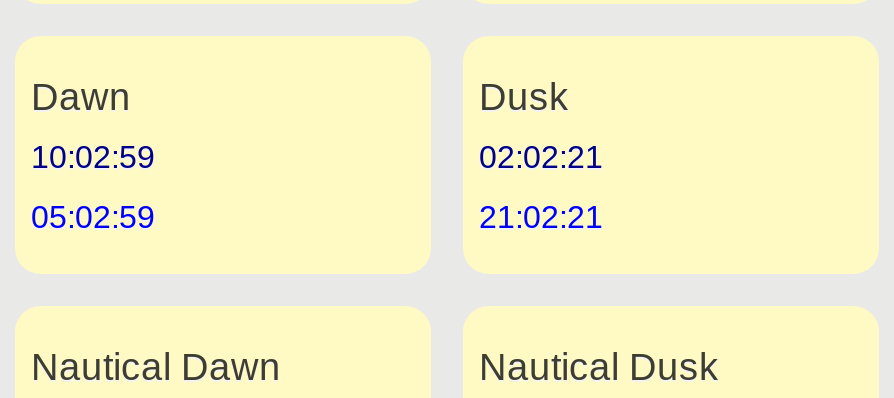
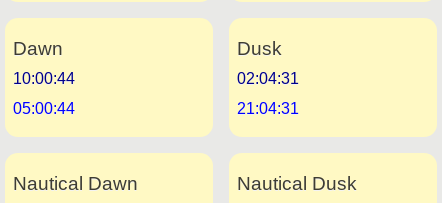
- 10:02:59
+ 10:00:44

- 02:02:21
+ 02:04:31

- 05:02:59
+ 05:00:44

- 21:02:21
+ 21:04:31
